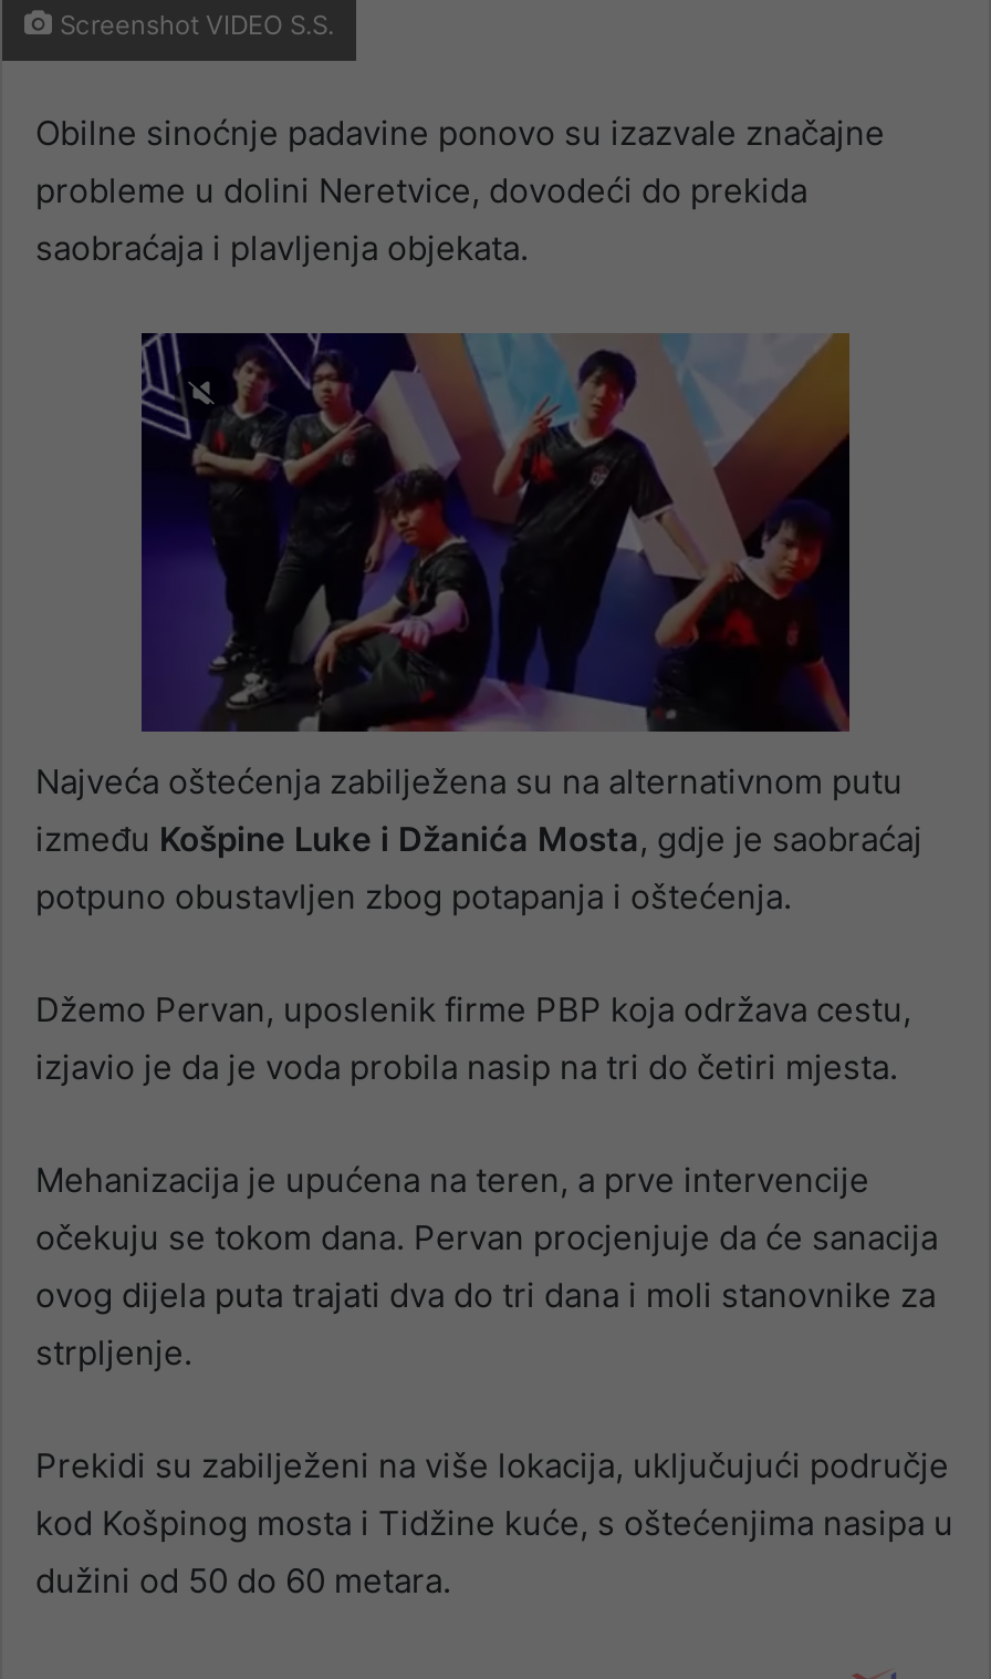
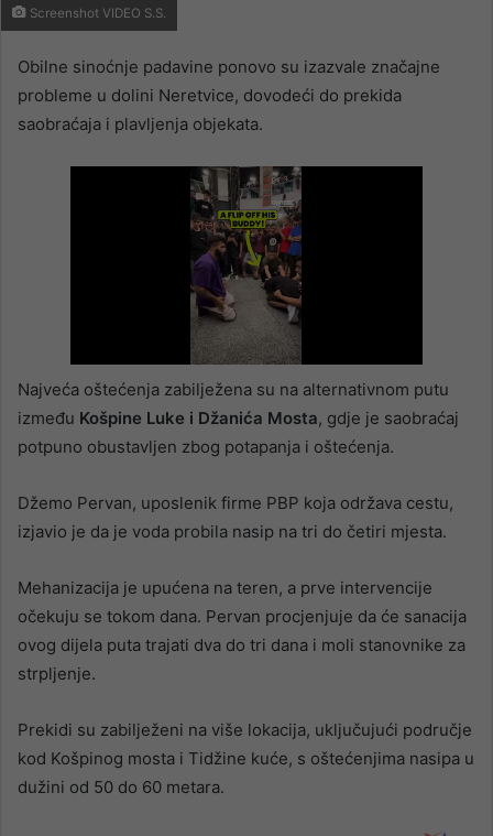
- [image]
+ [image]
